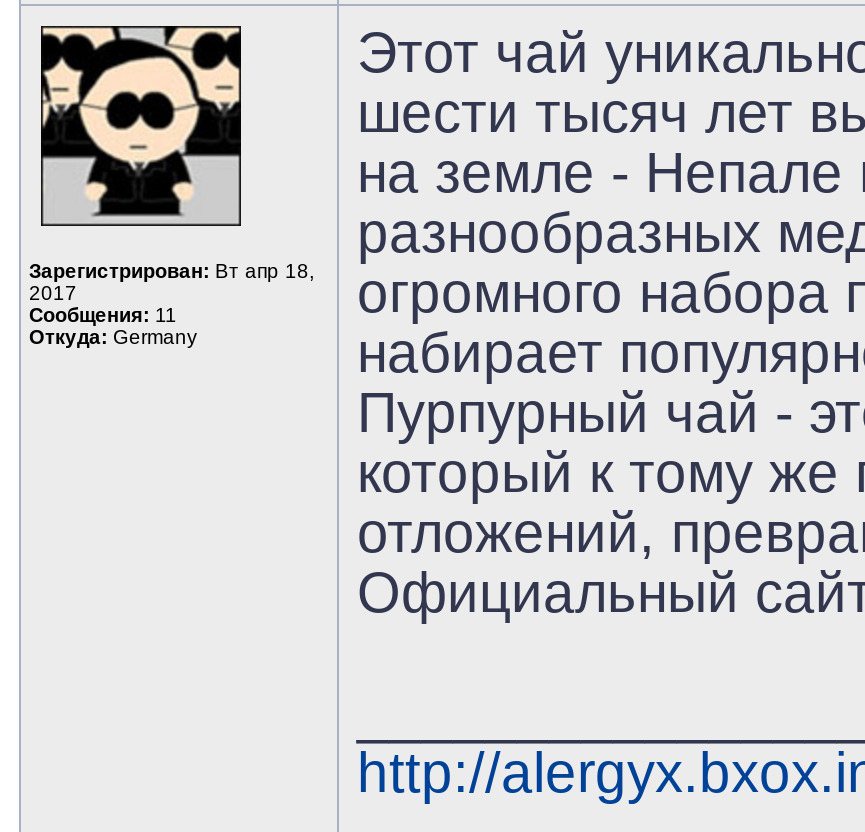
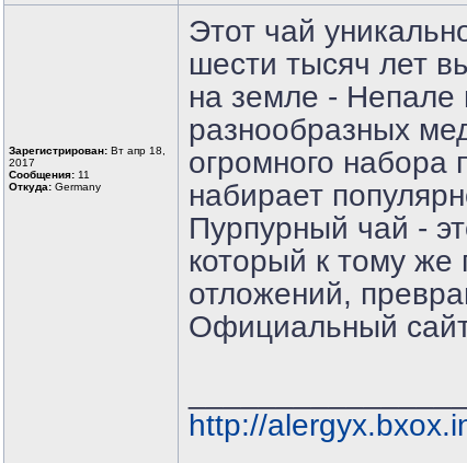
- [image]
